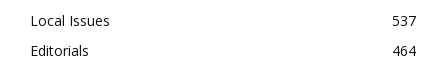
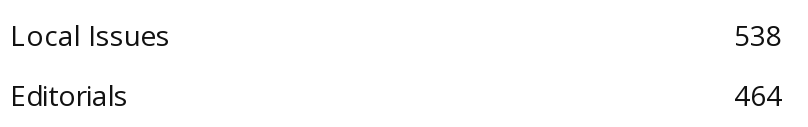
- 537
+ 538
